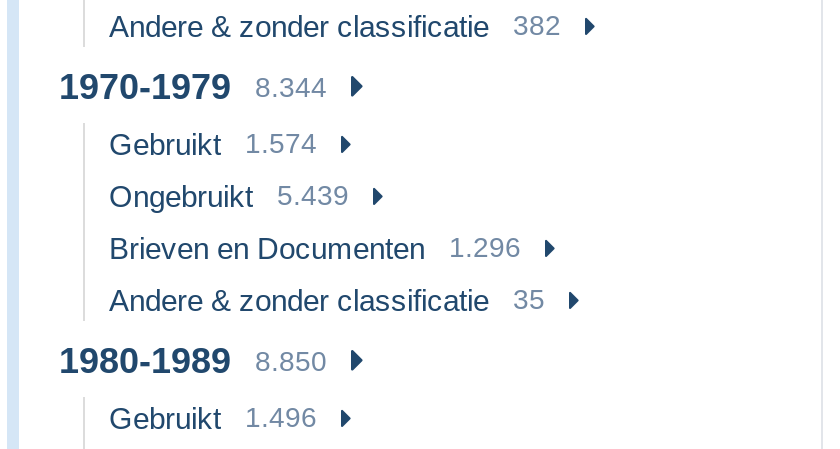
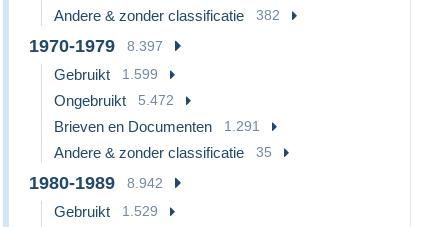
- 1970-1979 8.344
+ 1970-1979 8.397

- Gebruikt 1.574
+ Gebruikt 1.599

- Ongebruikt 5.439
+ Ongebruikt 5.472

- Brieven en Documenten 1.296
+ Brieven en Documenten 1.291

- 1980-1989 8.850
+ 1980-1989 8.942

- Gebruikt 1.496
+ Gebruikt 1.529
